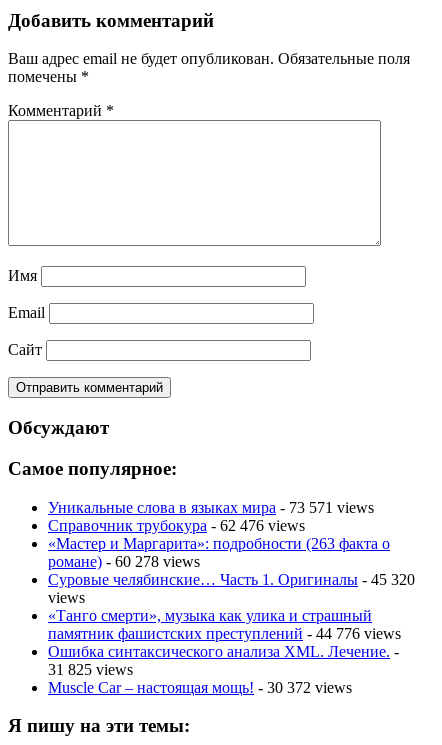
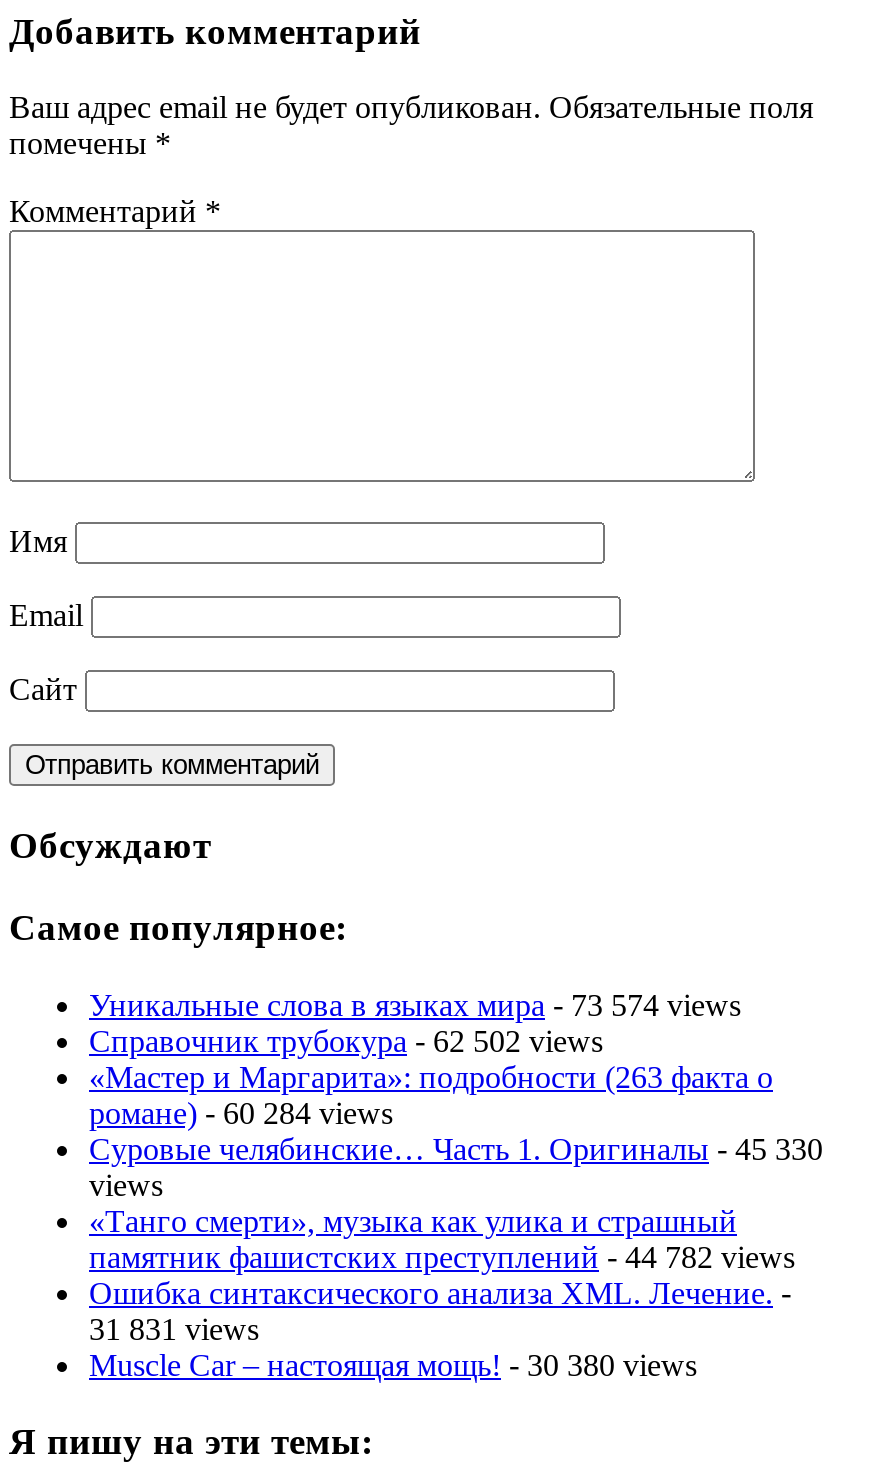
- Уникальные слова в языках мира - 73 571 views
+ Уникальные слова в языках мира - 73 574 views

- Справочник трубокура - 62 476 views
+ Справочник трубокура - 62 502 views

- романе) - 60 278 views
+ романе) - 60 284 views

- Суровые челябинские… Часть 1. Оригиналы - 45 320
+ Суровые челябинские… Часть 1. Оригиналы - 45 330

- памятник фашистских преступлений - 44 776 views
+ памятник фашистских преступлений - 44 782 views

- 31 825 views
+ 31 831 views

- Muscle Car – настоящая мощь! - 30 372 views
+ Muscle Car – настоящая мощь! - 30 380 views
